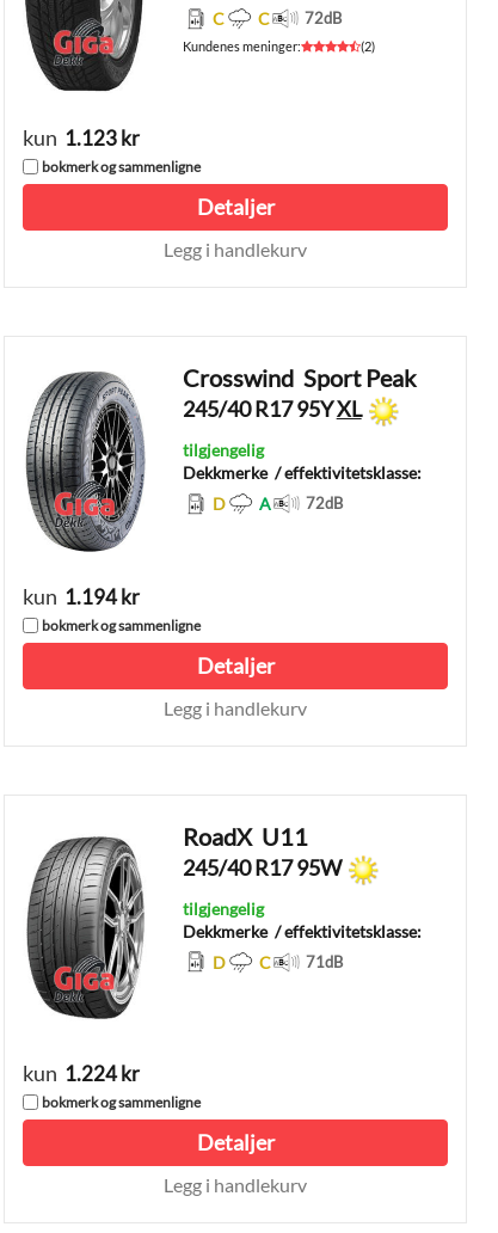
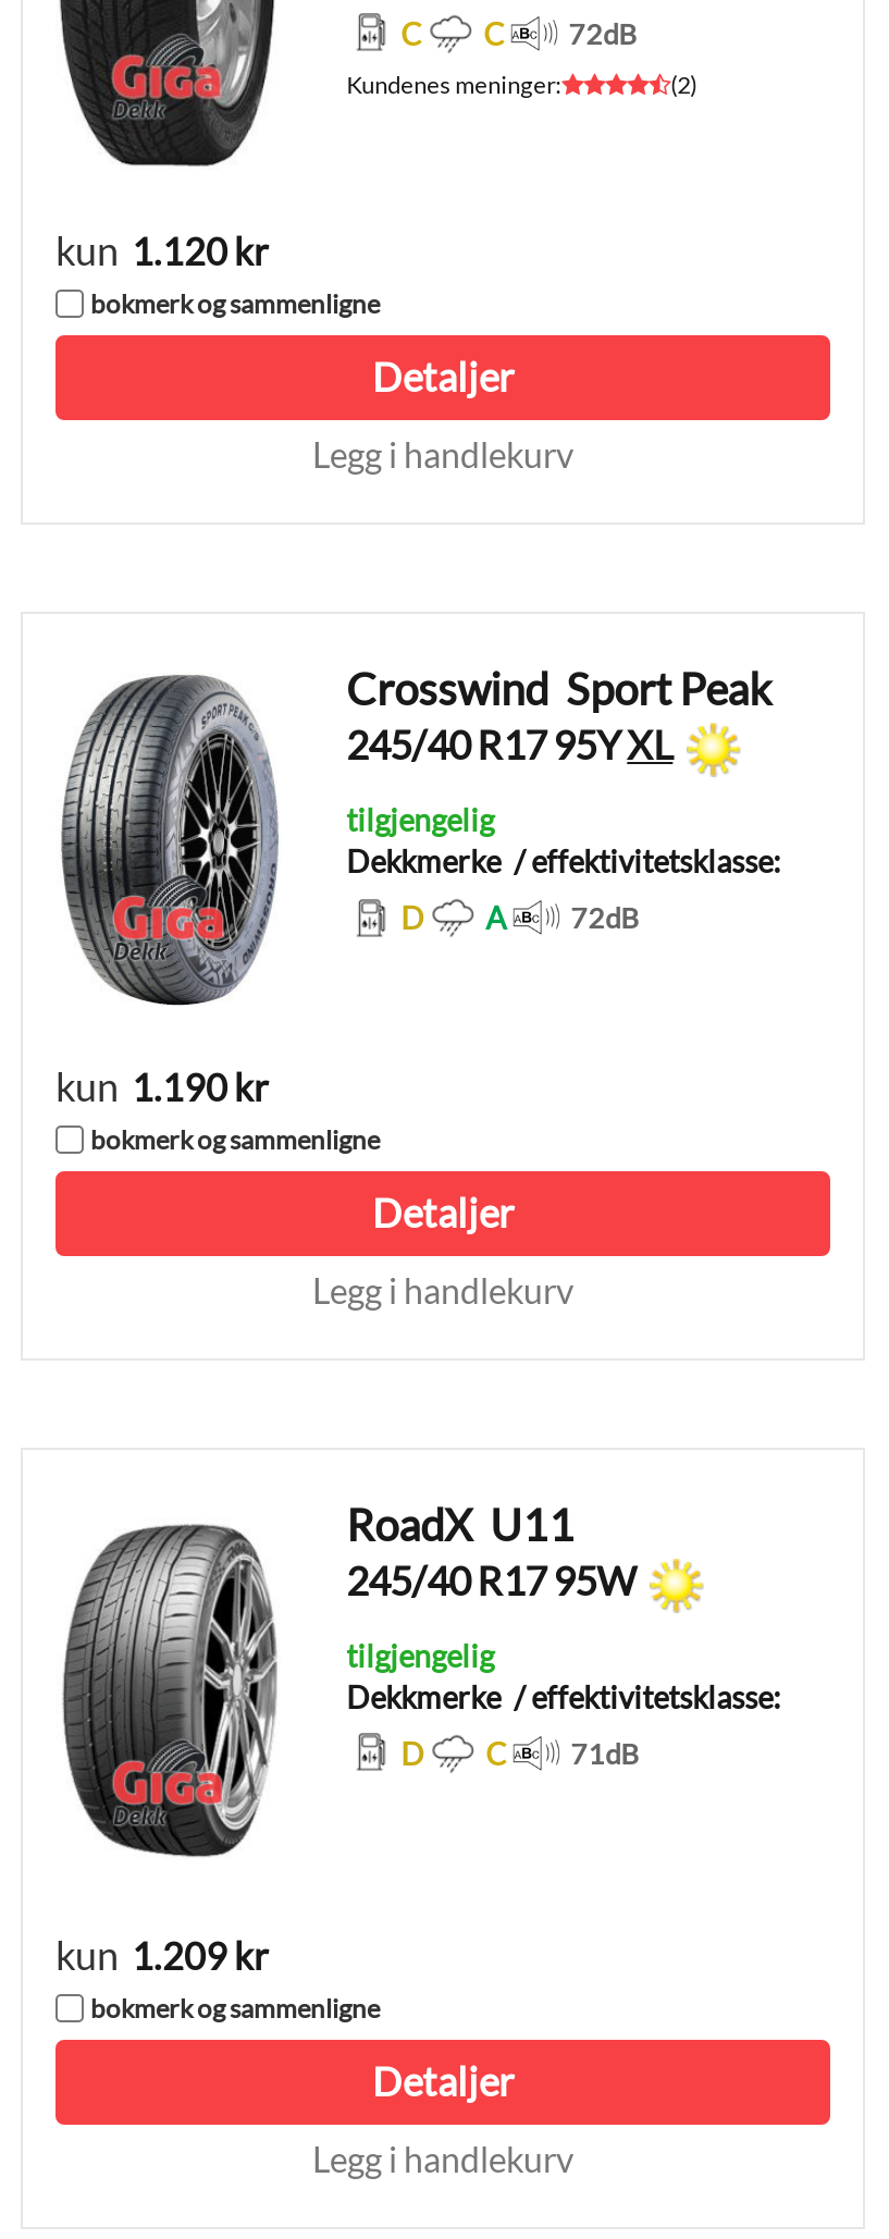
- kun 1.123 kr
+ kun 1.120 kr

- kun 1.194 kr
+ kun 1.190 kr

- kun 1.224 kr
+ kun 1.209 kr
